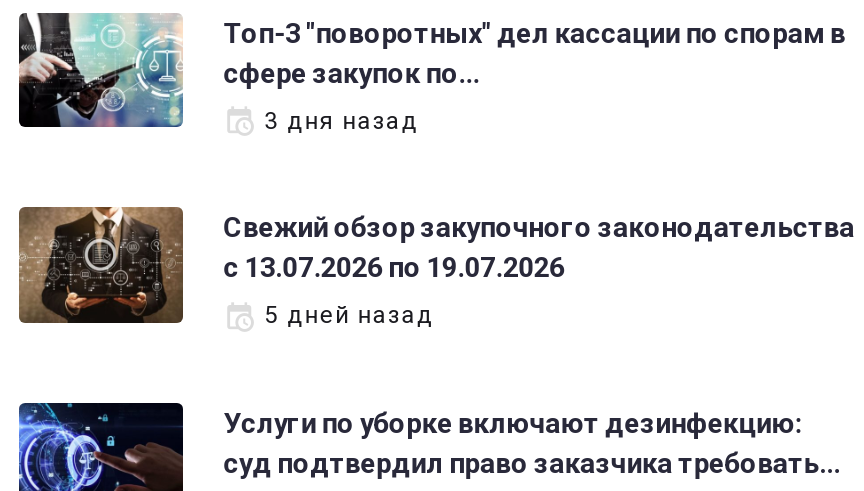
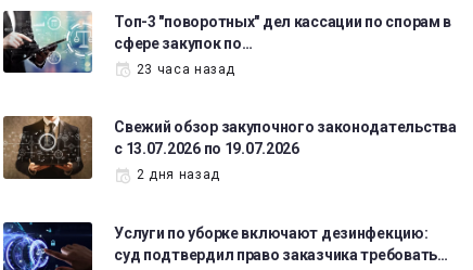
- 3 дня назад
+ 23 часа назад

- 5 дней назад
+ 2 дня назад
